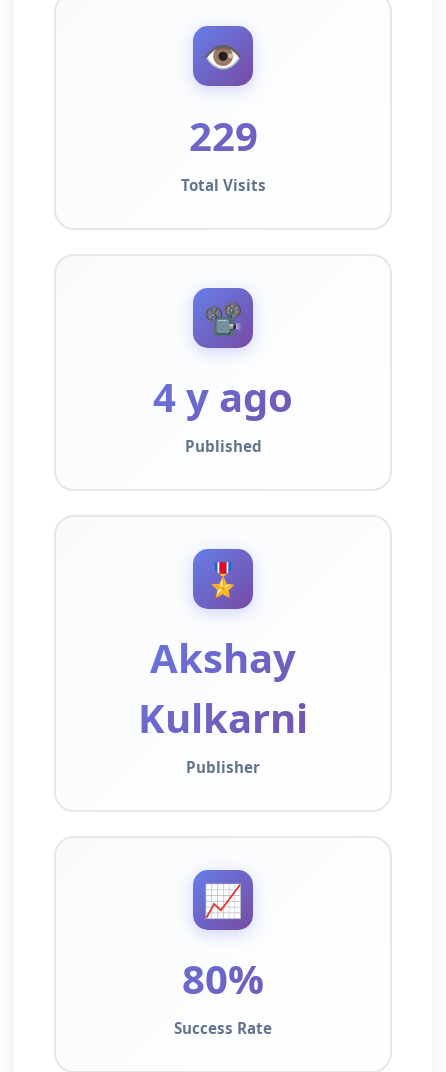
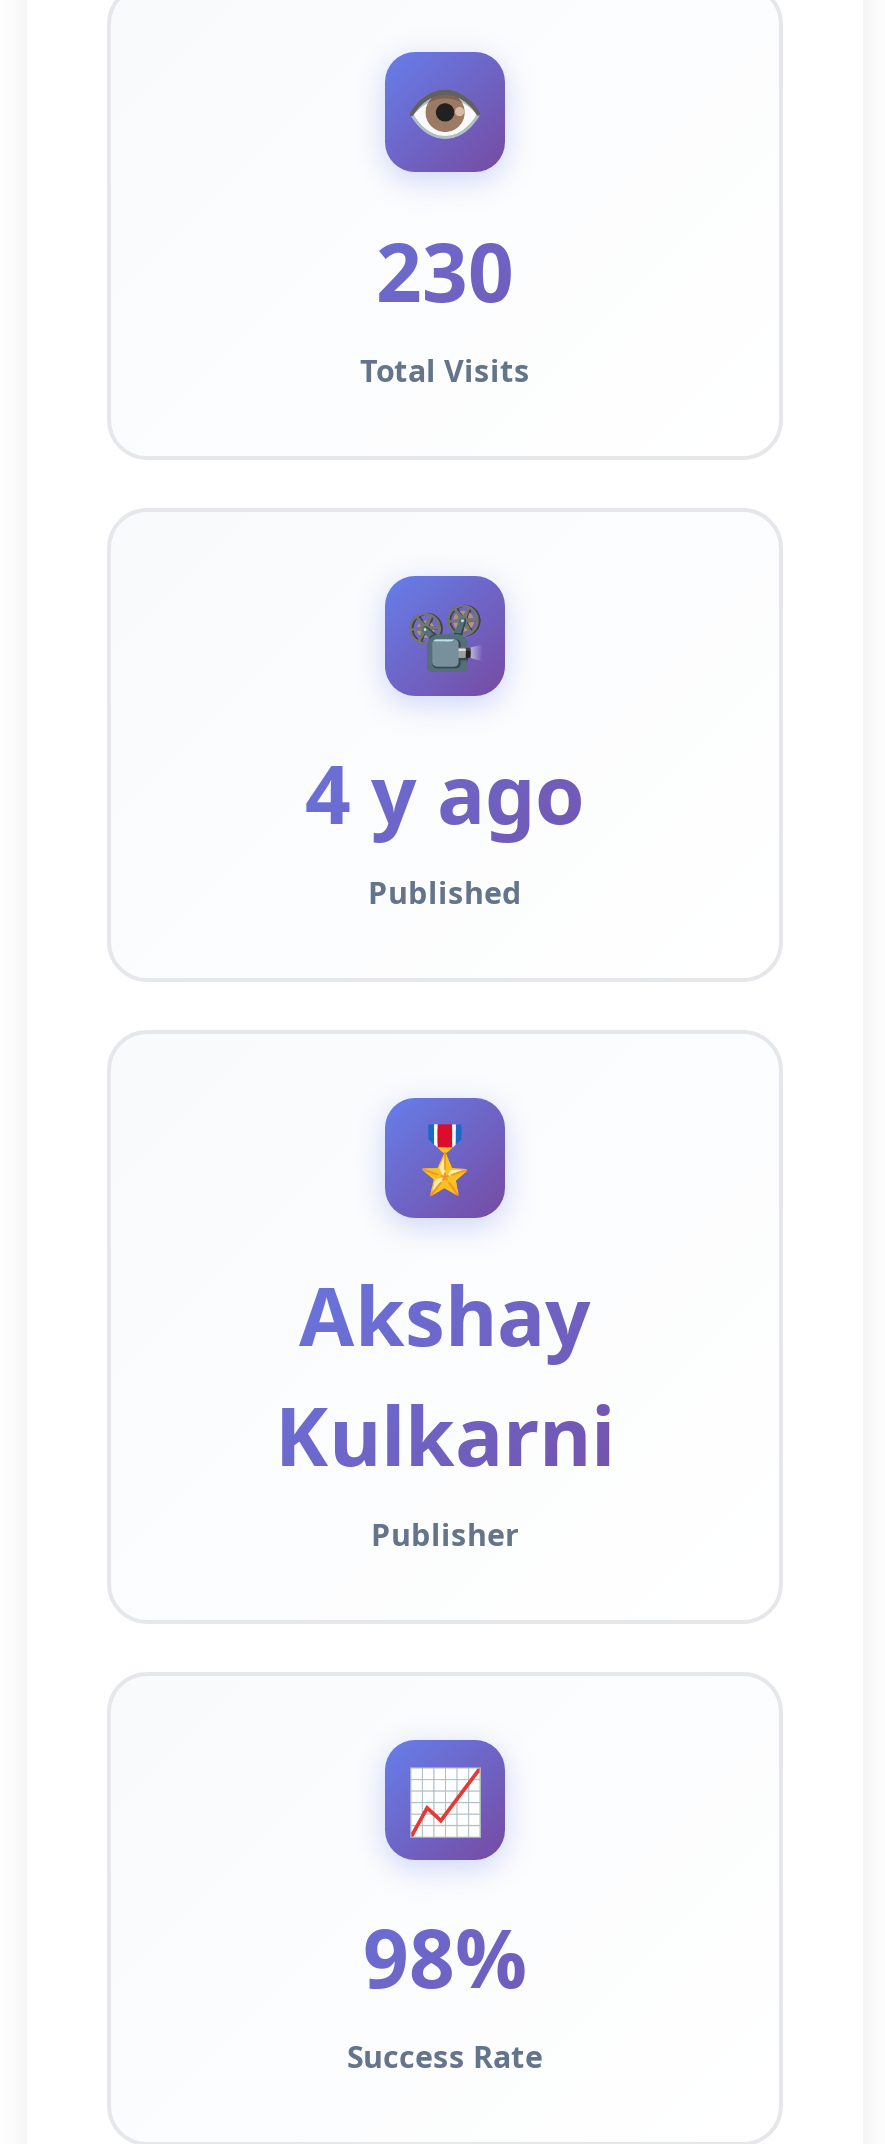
- 229
+ 230

- 80%
+ 98%
